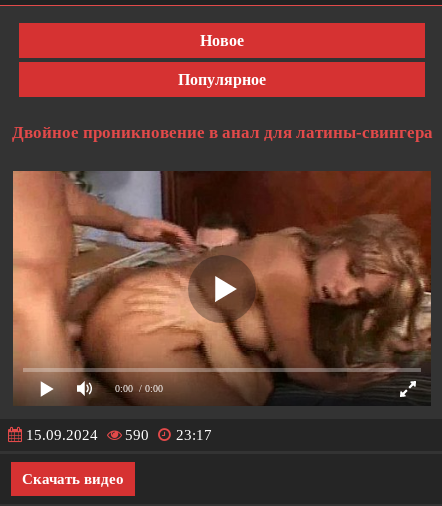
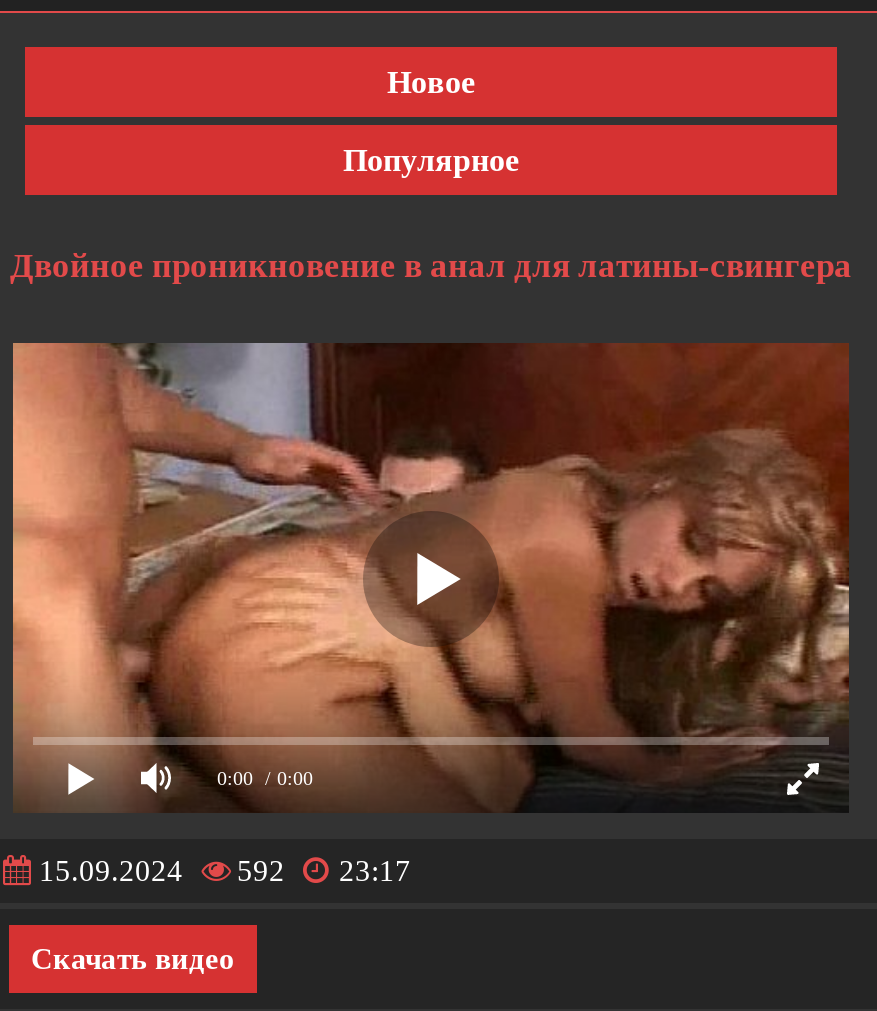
- 15.09.2024 590 23:17
+ 15.09.2024 592 23:17
